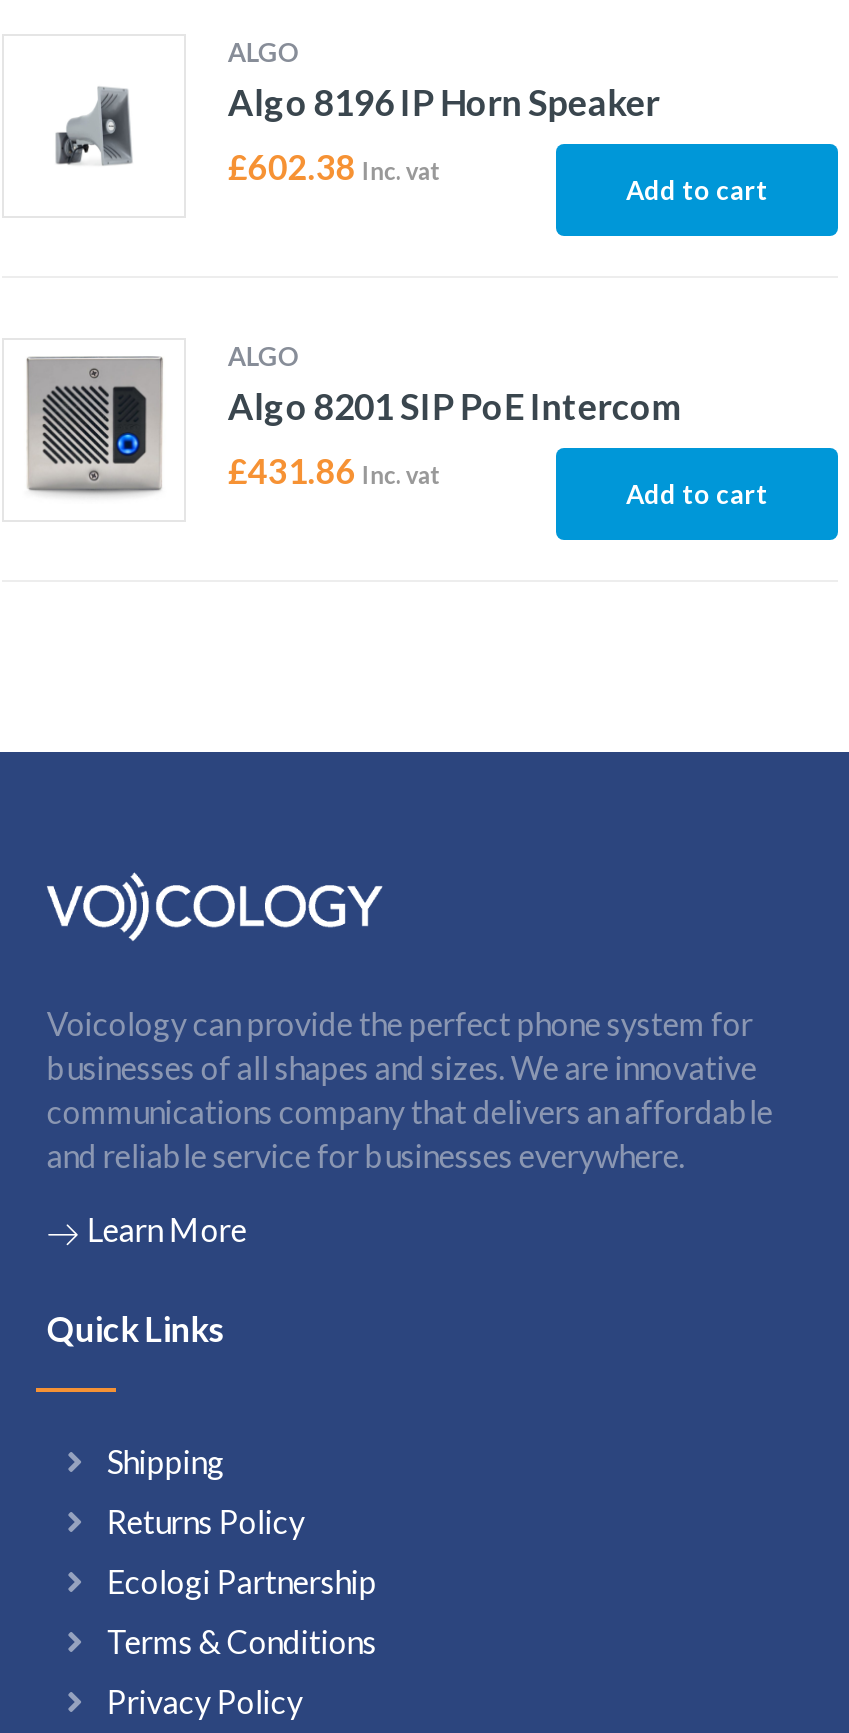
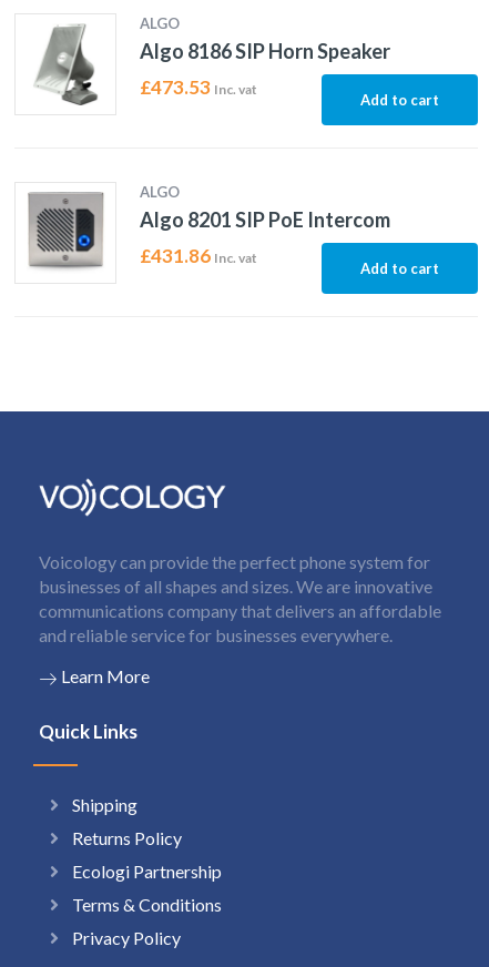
- [image]
- Algo 8196 IP Horn Speaker
+ [image]
+ Algo 8186 SIP Horn Speaker

- £602.38 Inc. vat
+ £473.53 Inc. vat
